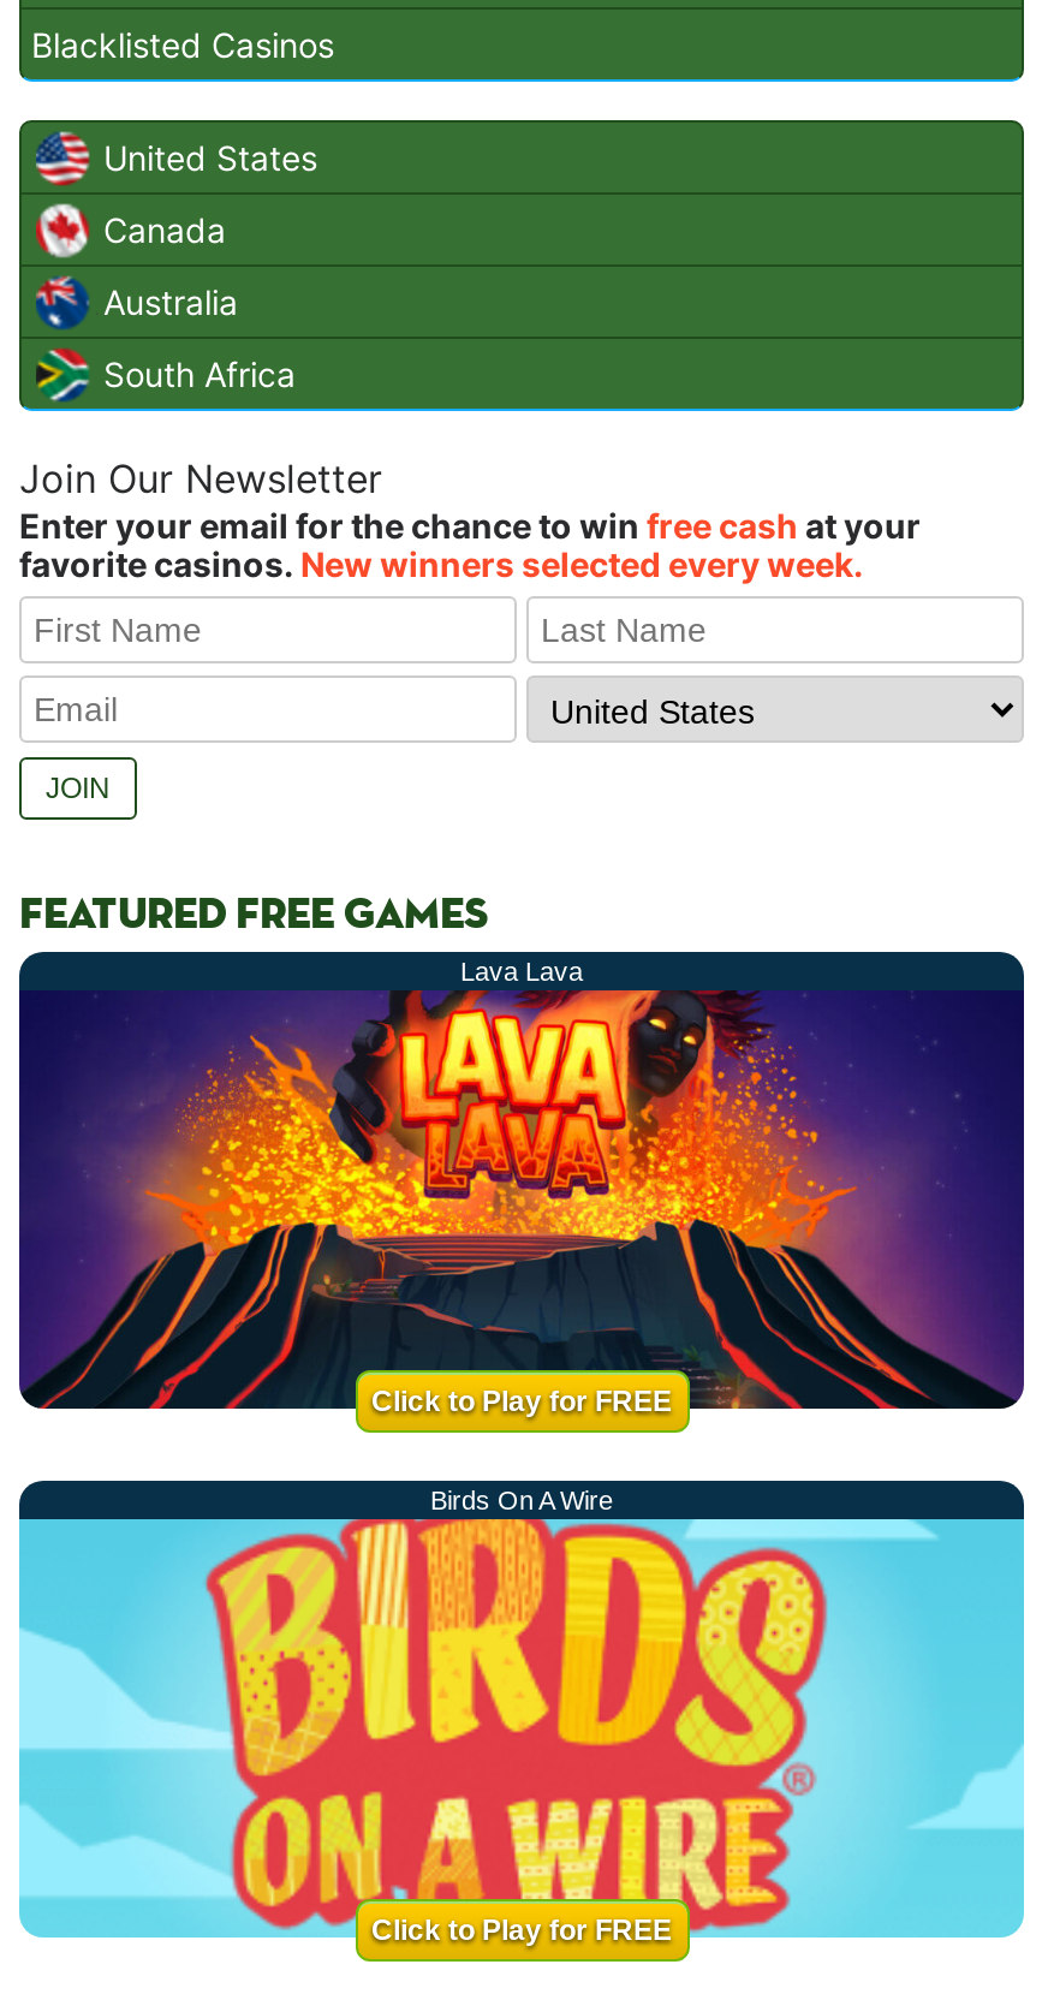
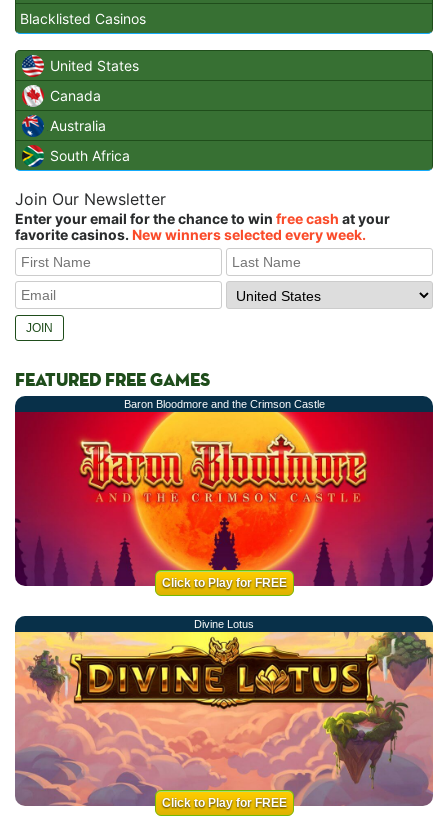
- Lava Lava
+ Baron Bloodmore and the Crimson Castle

- [image]
- Birds On A Wire
+ [image]
+ Divine Lotus

- [image]
+ [image]
